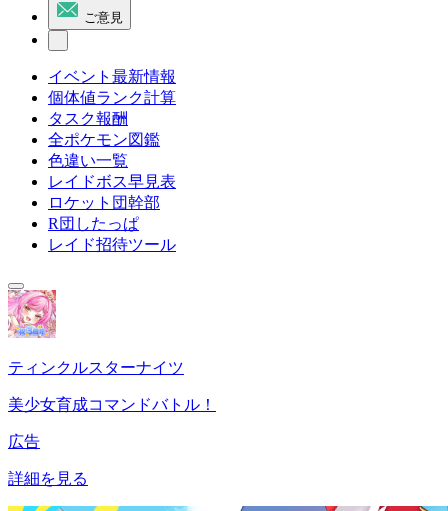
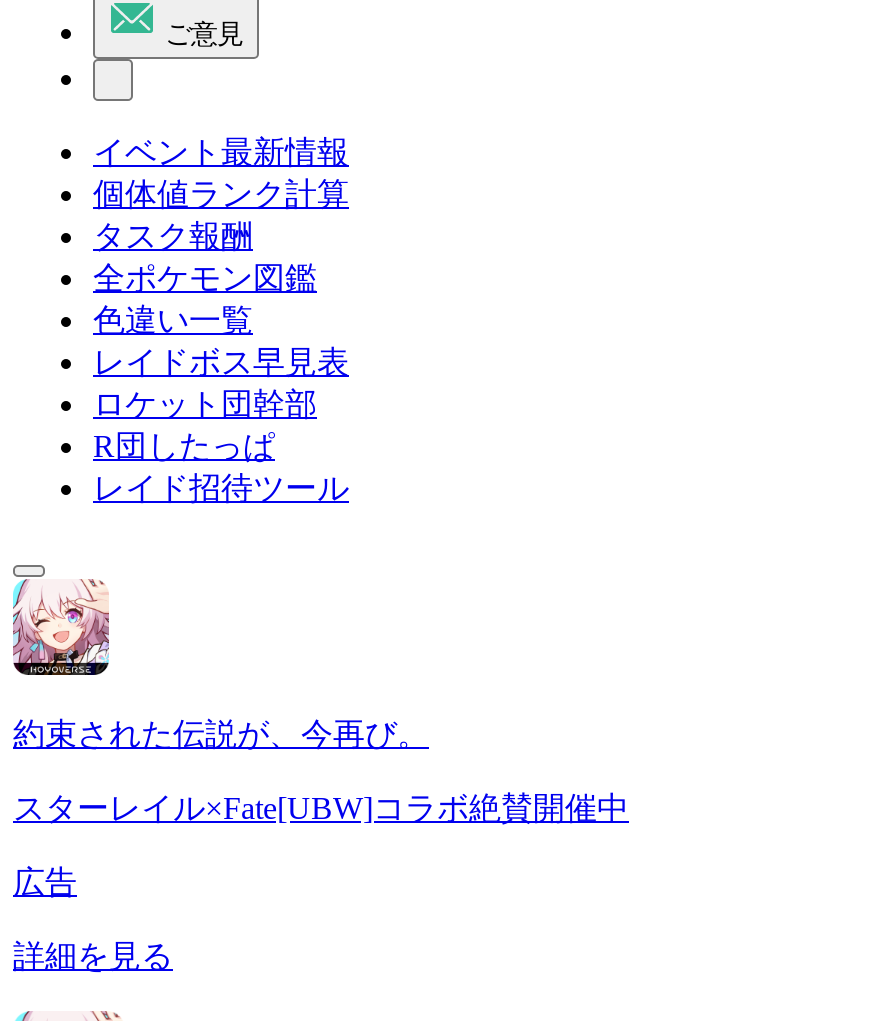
- [image]
- ティンクルスターナイツ
+ [image]
+ 約束された伝説が、今再び。

- 美少女育成コマンドバトル！
+ スターレイル×Fate[UBW]コラボ絶賛開催中
